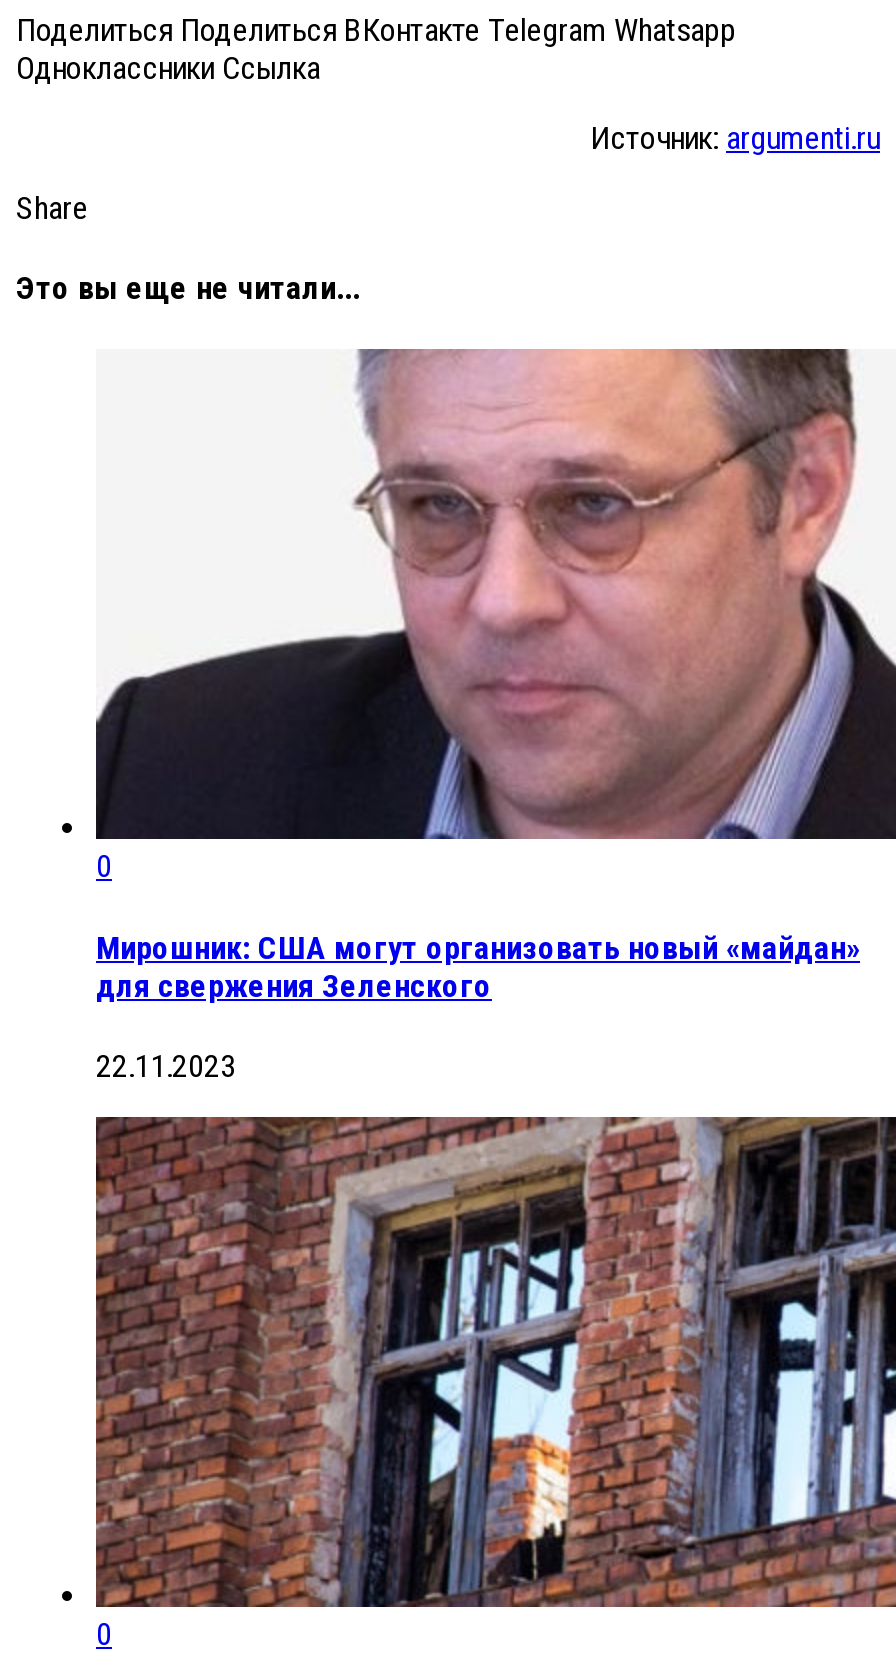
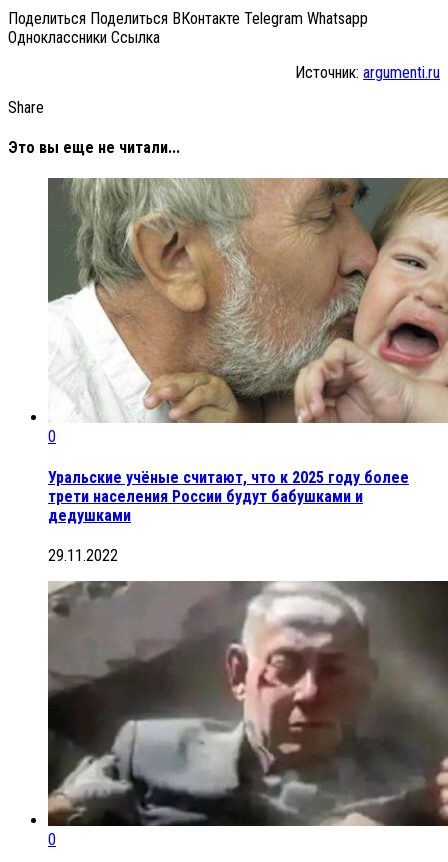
- [image]
+ [image]

- Мирошник: США могут организовать новый «майдан»
- для свержения Зеленского
+ Уральские учёные считают, что к 2025 году более
+ трети населения России будут бабушками и
+ дедушками

- 22.11.2023
+ 29.11.2022

- [image]
+ [image]
